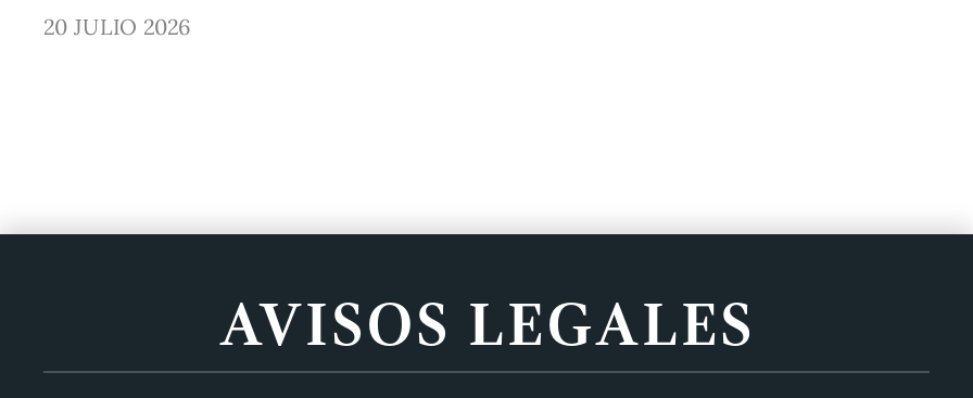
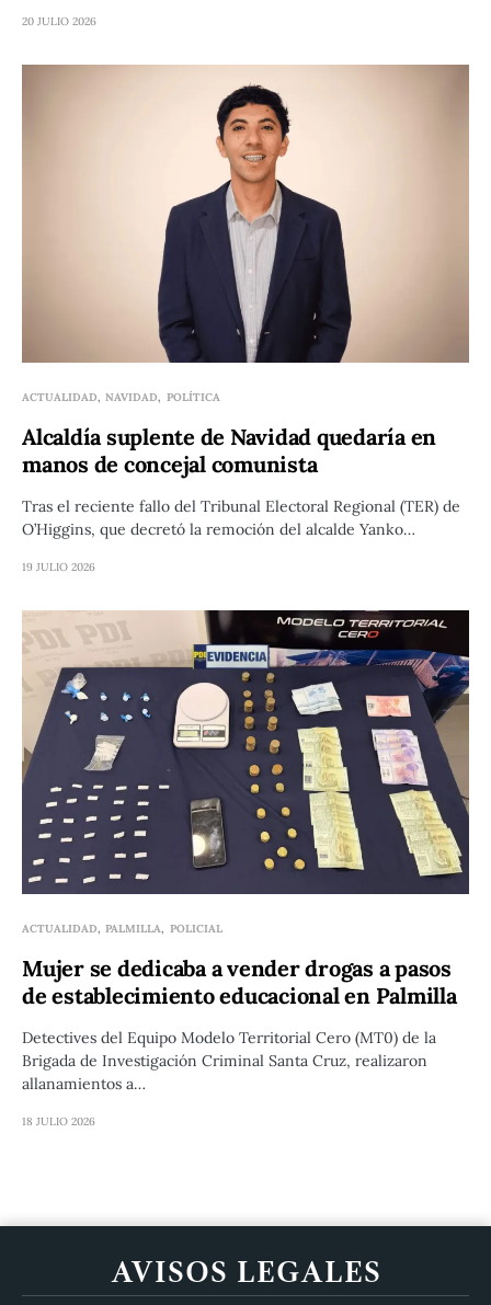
+ [image]
+ ACTUALIDAD NAVIDAD POLÍTICA
+ Alcaldía suplente de Navidad quedaría en
+ manos de concejal comunista
+ Tras el reciente fallo del Tribunal Electoral Regional (TER) de
+ O’Higgins, que decretó la remoción del alcalde Yanko…
+ 19 JULIO 2026

+ [image]
+ ACTUALIDAD PALMILLA POLICIAL
+ Mujer se dedicaba a vender drogas a pasos
+ de establecimiento educacional en Palmilla
+ Detectives del Equipo Modelo Territorial Cero (MT0) de la
+ Brigada de Investigación Criminal Santa Cruz, realizaron
+ allanamientos a…
+ 18 JULIO 2026
